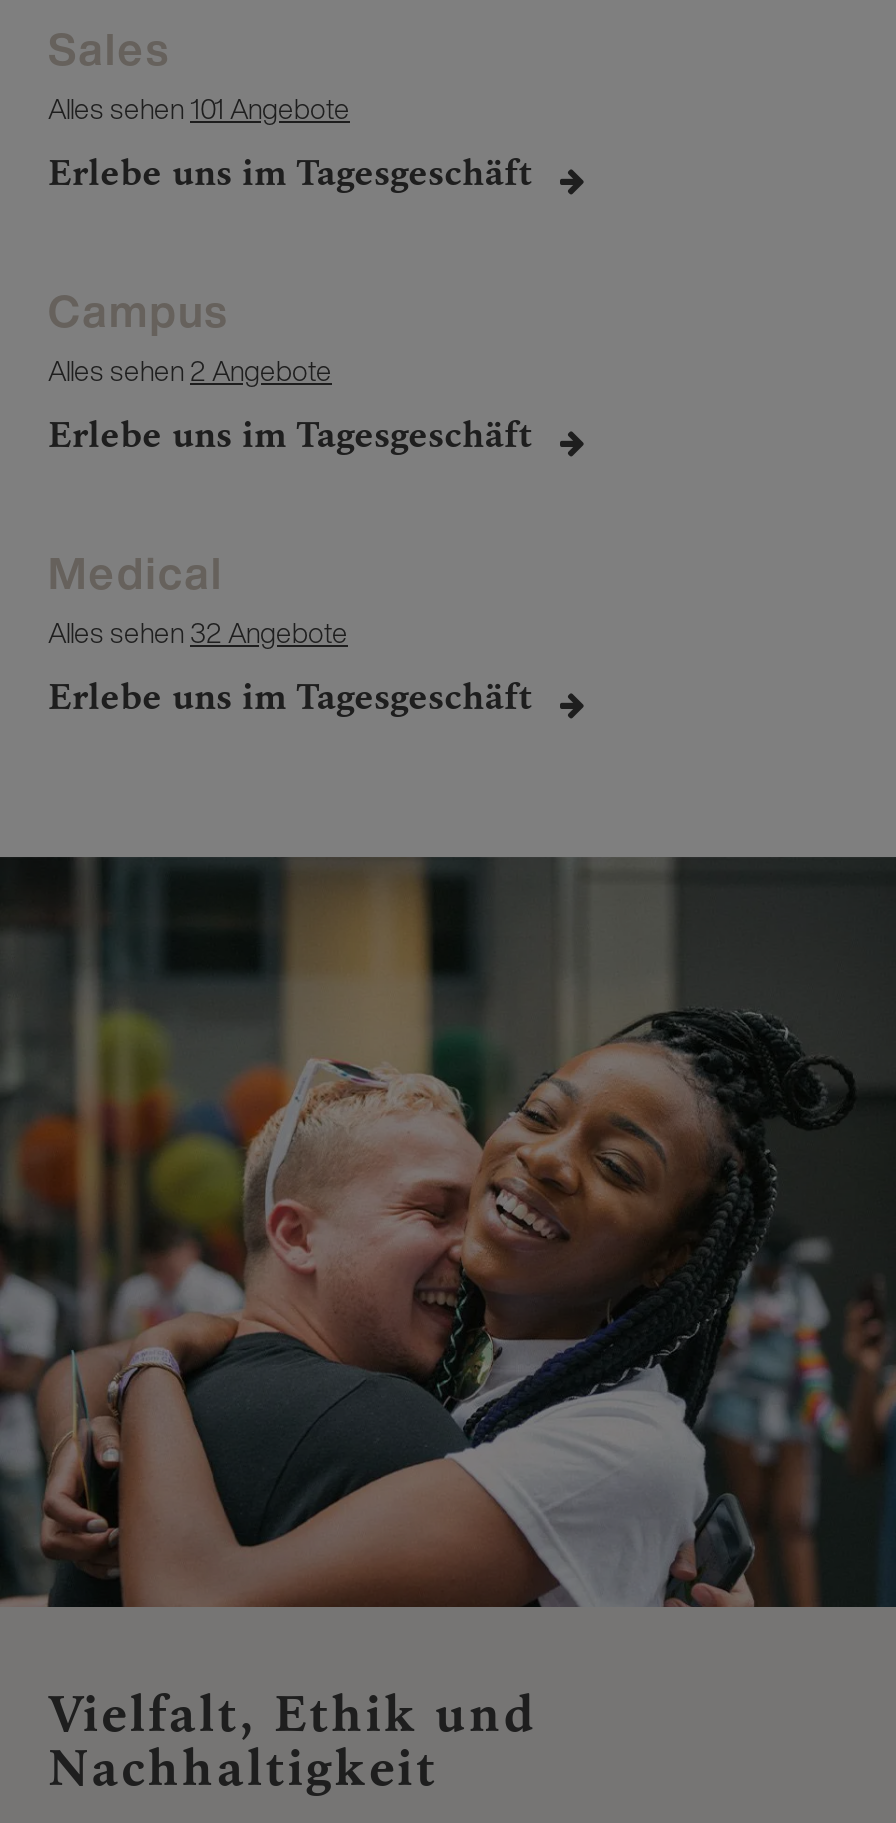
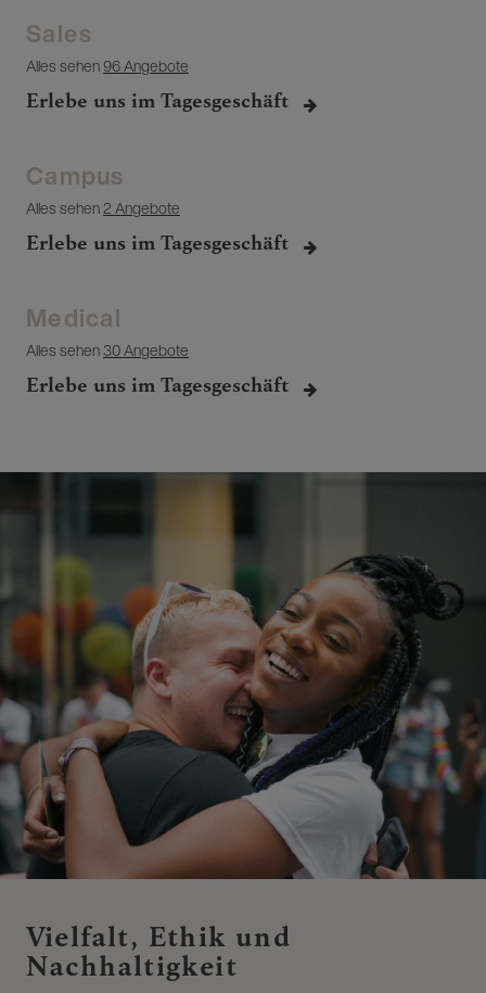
- Alles sehen 101 Angebote
+ Alles sehen 96 Angebote

- Alles sehen 32 Angebote
+ Alles sehen 30 Angebote
